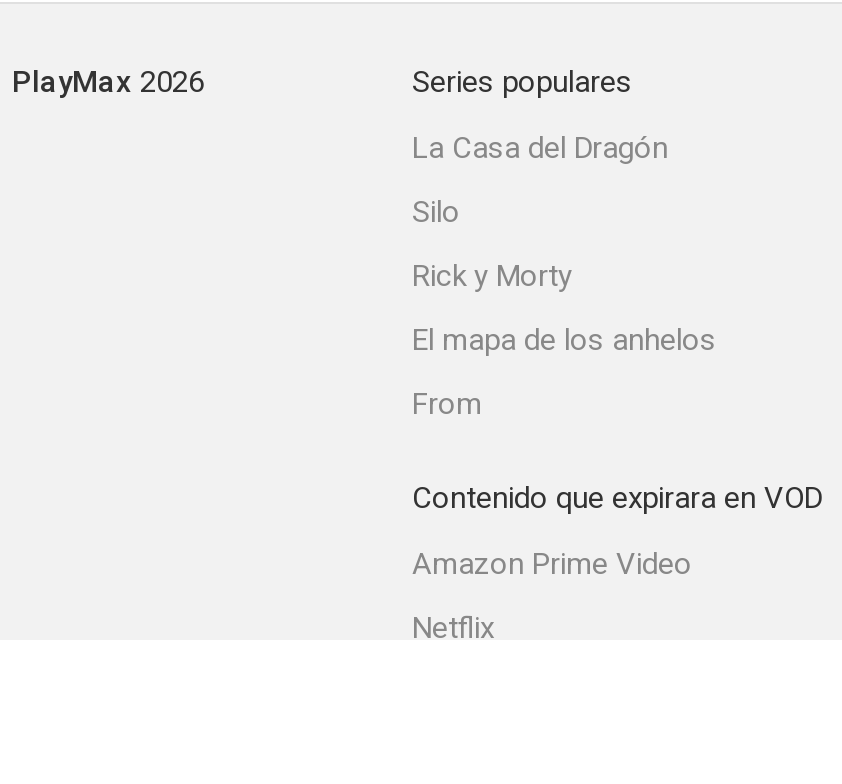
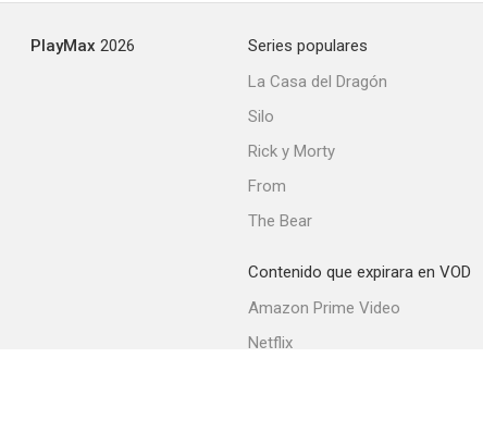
- El mapa de los anhelos

moved up: From

+ The Bear
